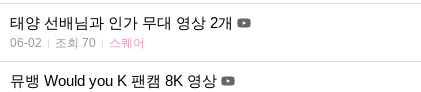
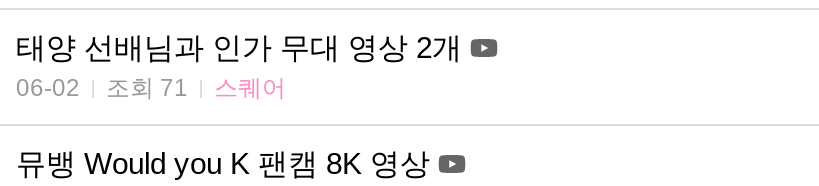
- 06-02 조회 70 스퀘어
+ 06-02 조회 71 스퀘어
